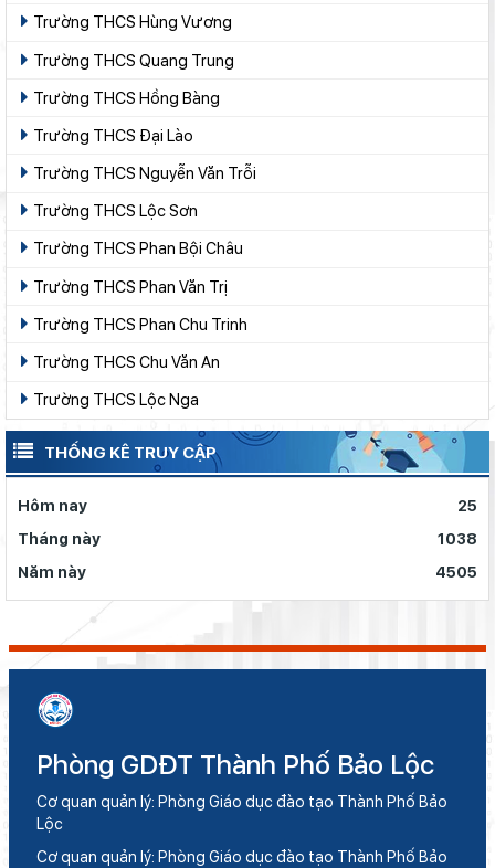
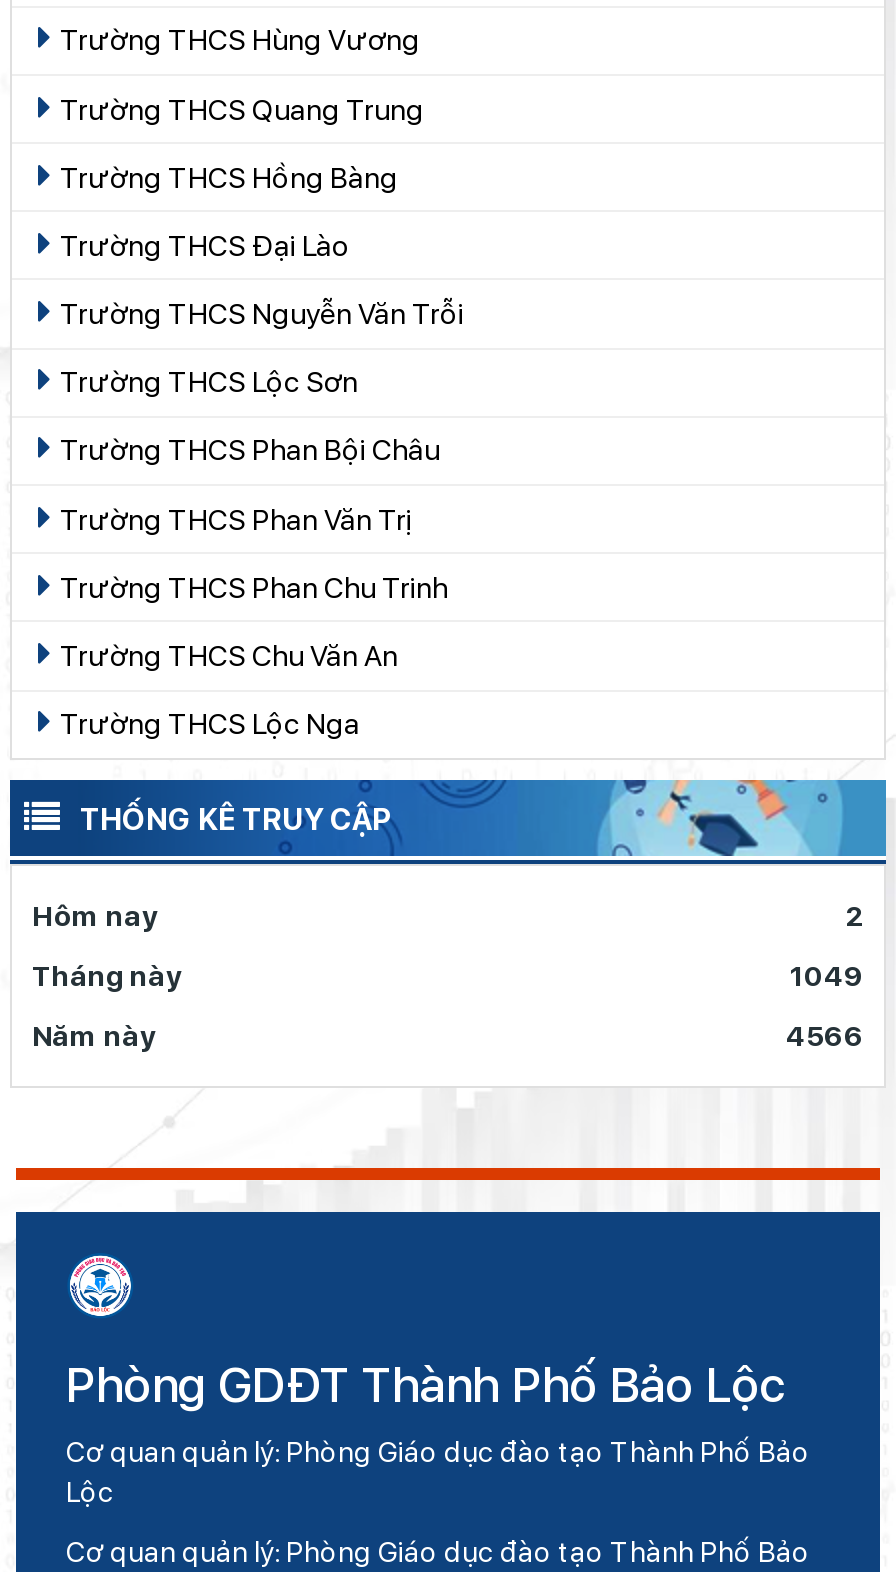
- 25
+ 2

- 1038
+ 1049

- 4505
+ 4566
